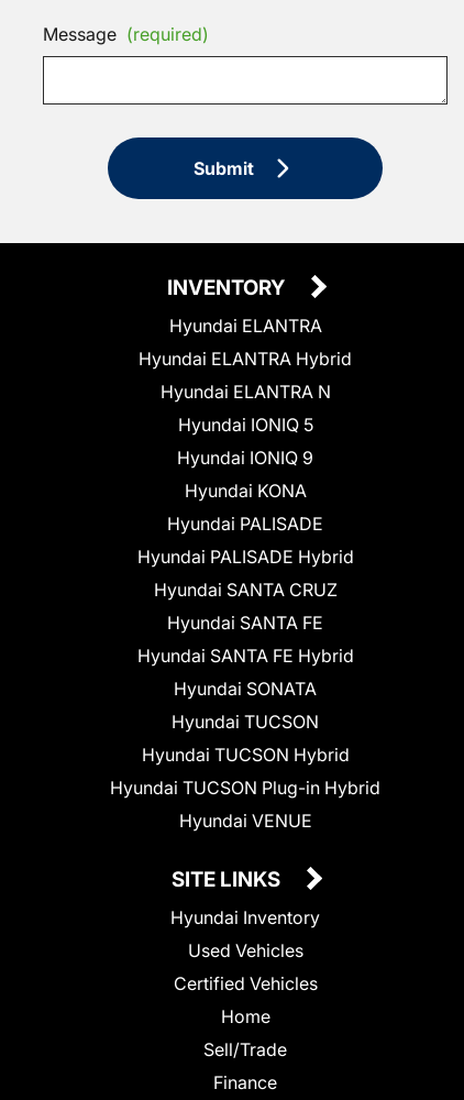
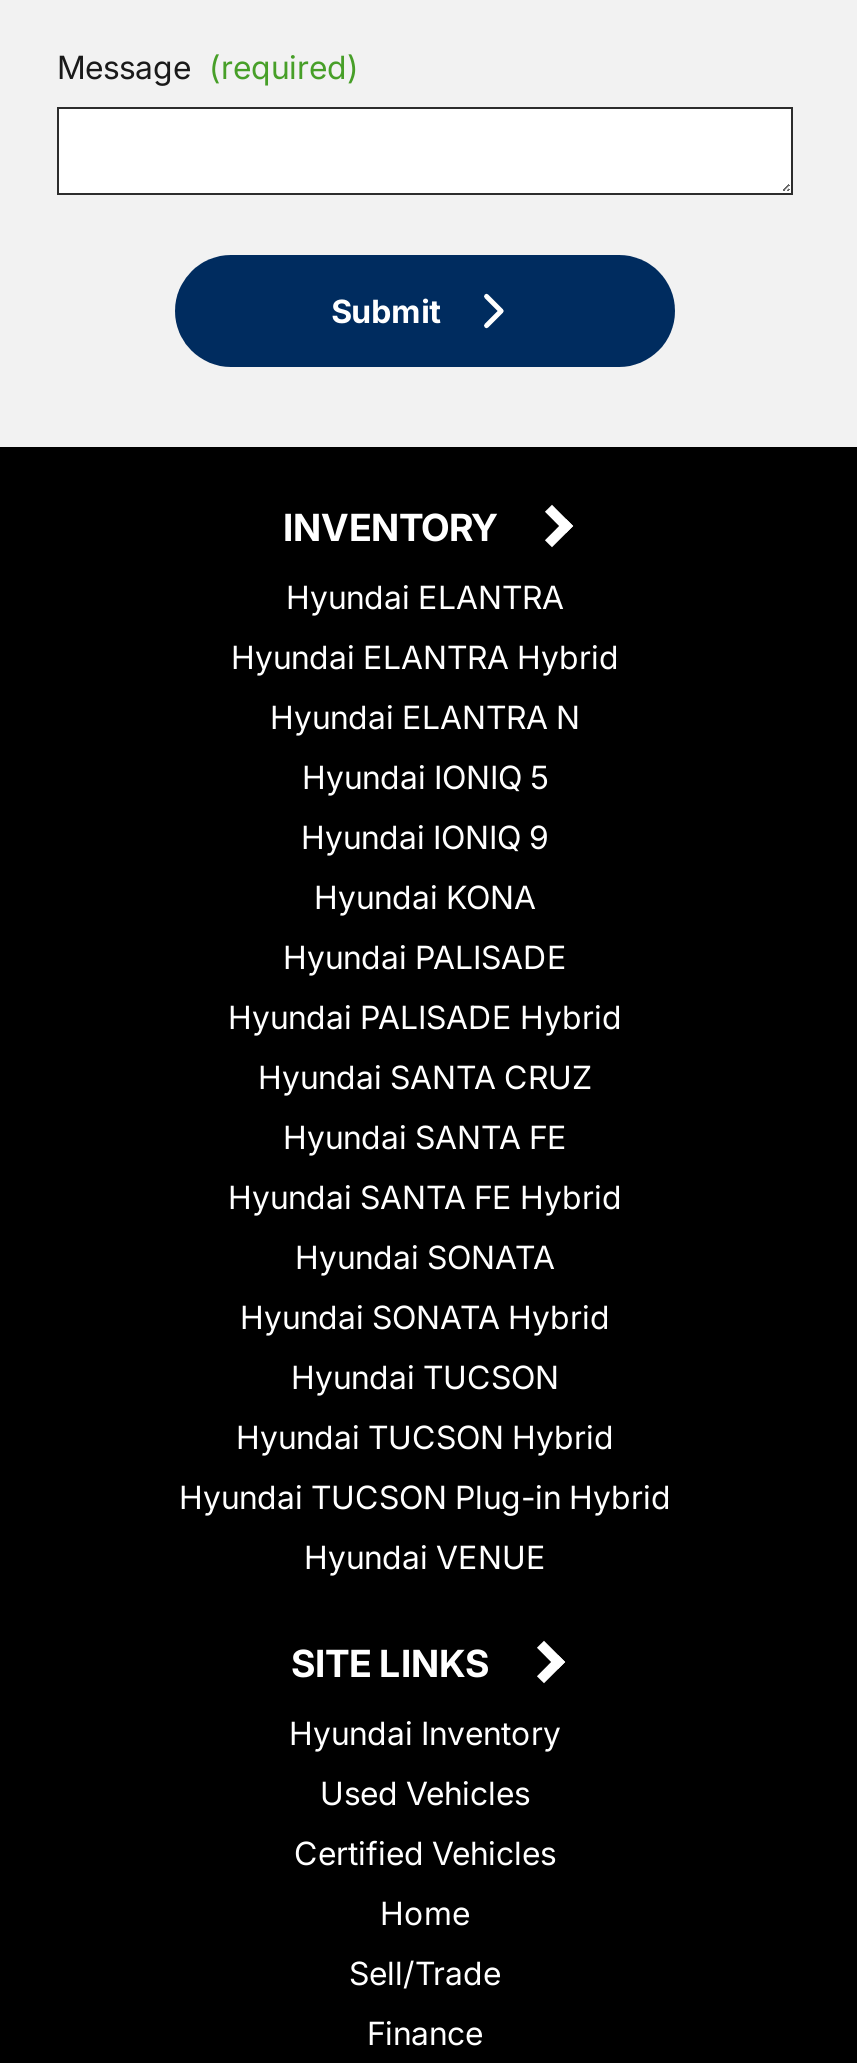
+ Hyundai SONATA Hybrid
